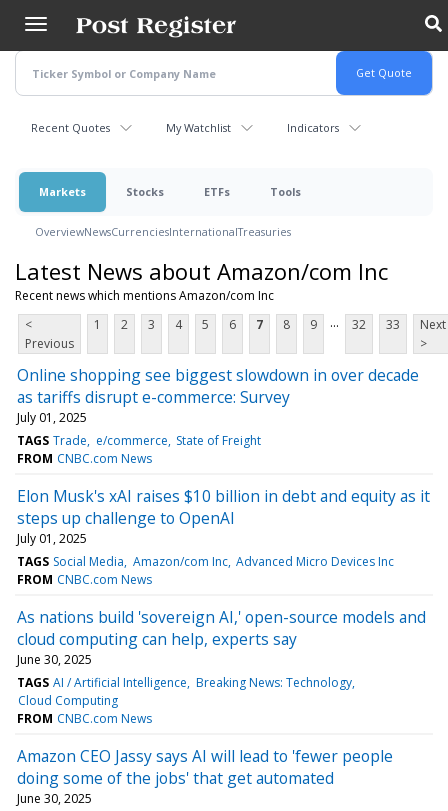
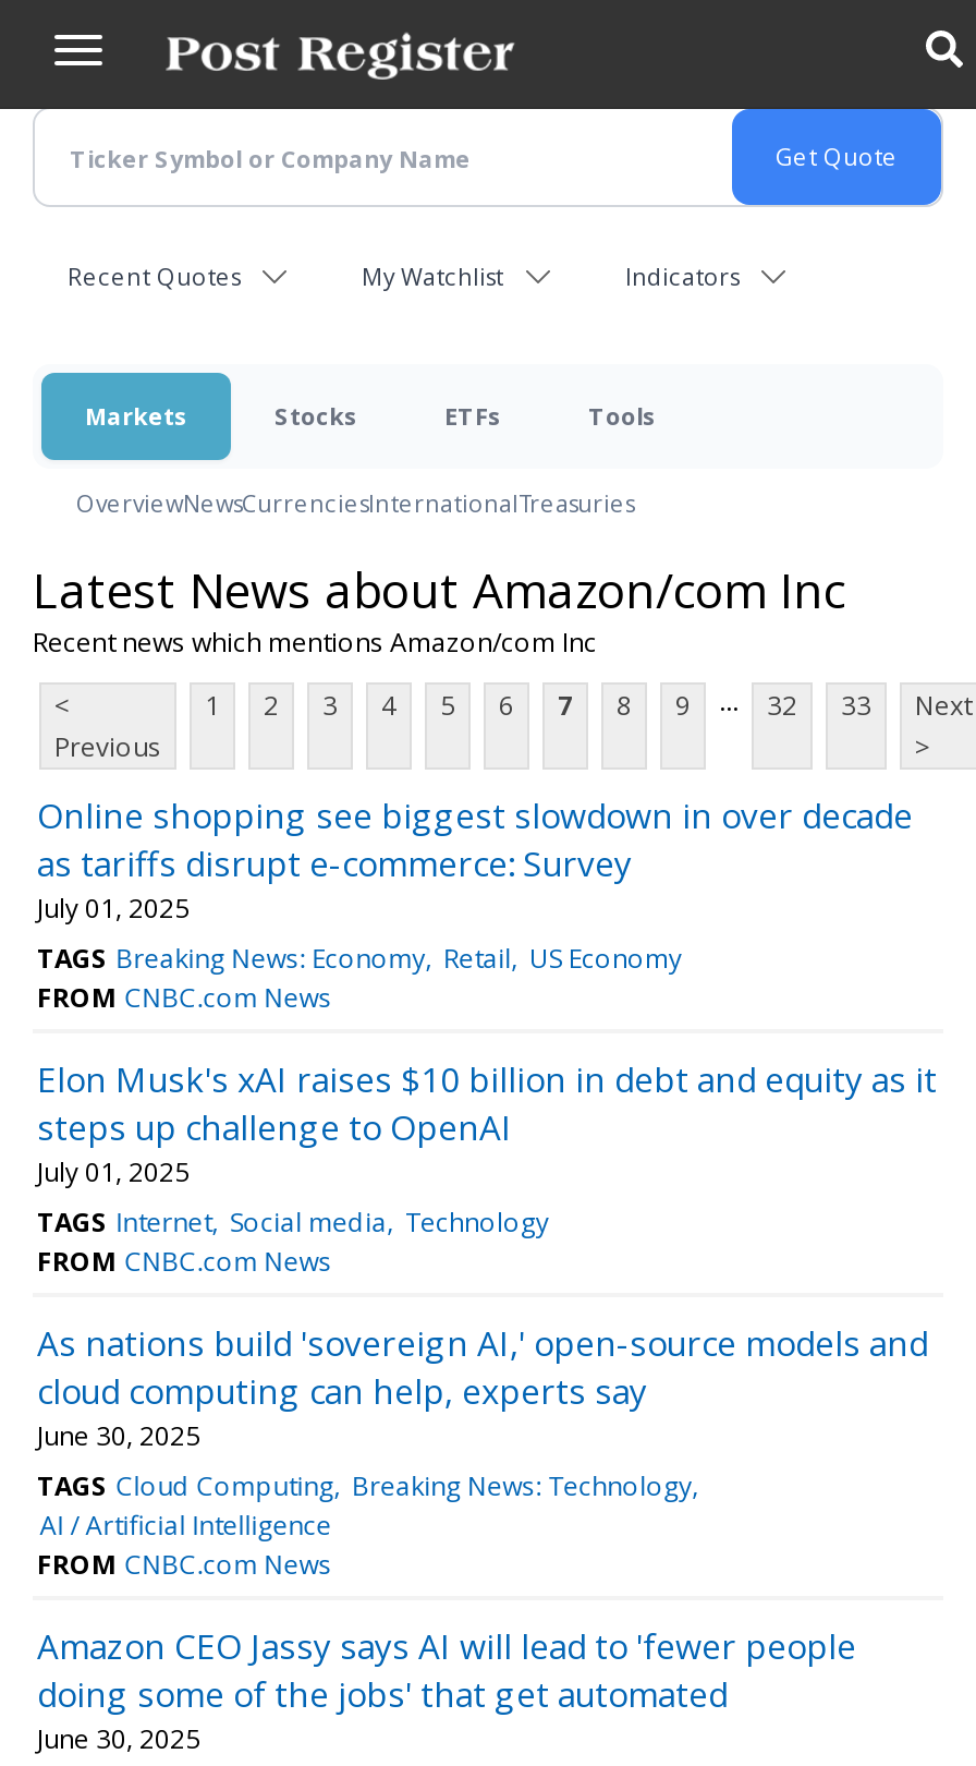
- TAGS Trade e/commerce State of Freight
+ TAGS Breaking News: Economy Retail US Economy

- TAGS Social Media Amazon/com Inc Advanced Micro Devices Inc
+ TAGS Internet Social media Technology

- TAGS AI / Artificial Intelligence Breaking News: Technology
- Cloud Computing
+ TAGS Cloud Computing Breaking News: Technology
+ AI / Artificial Intelligence
